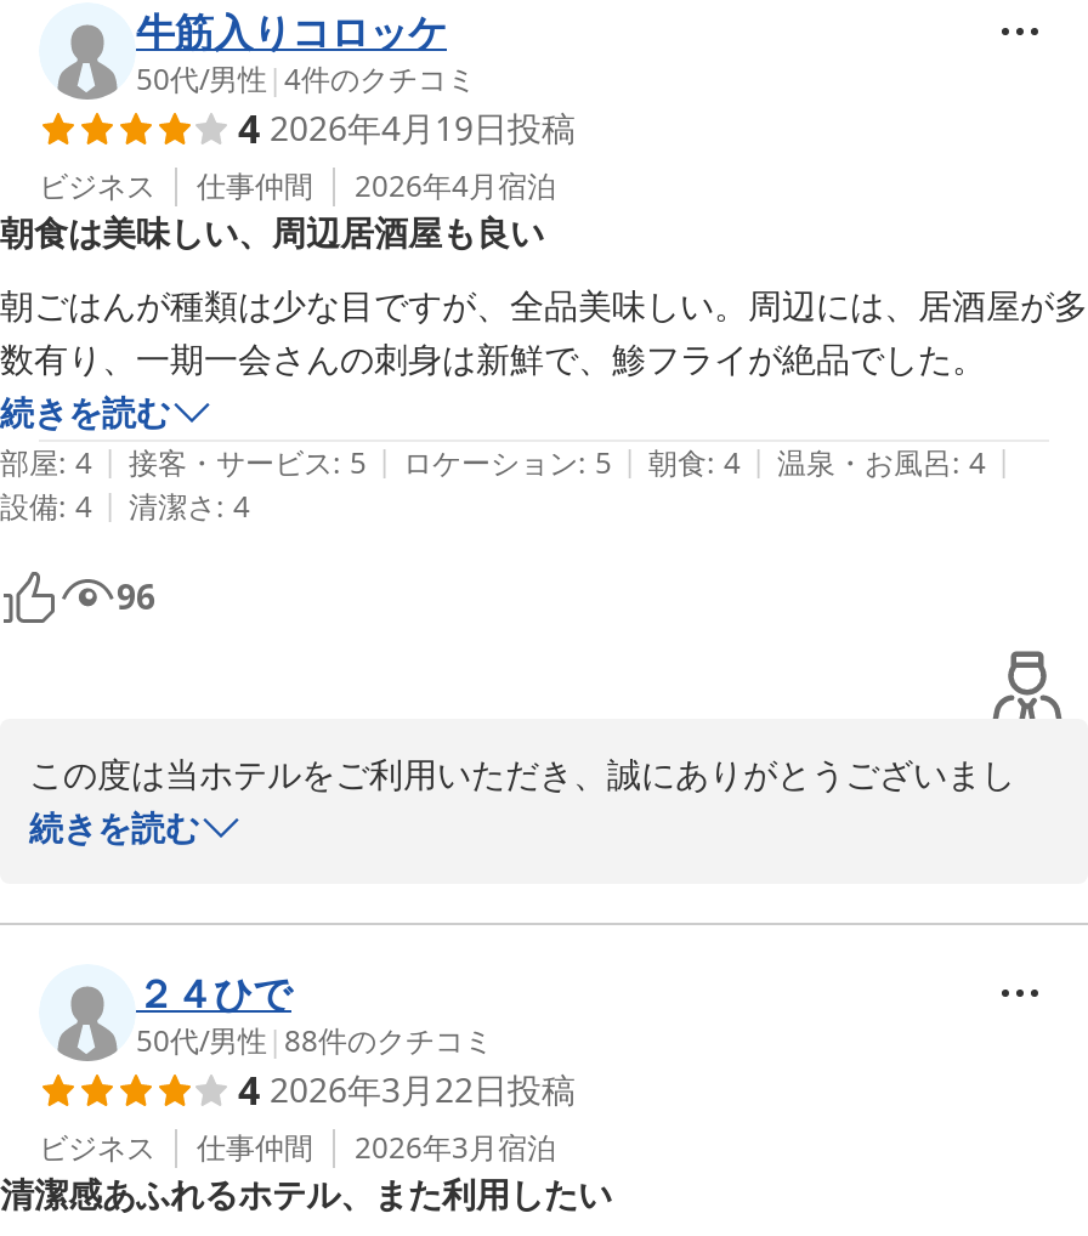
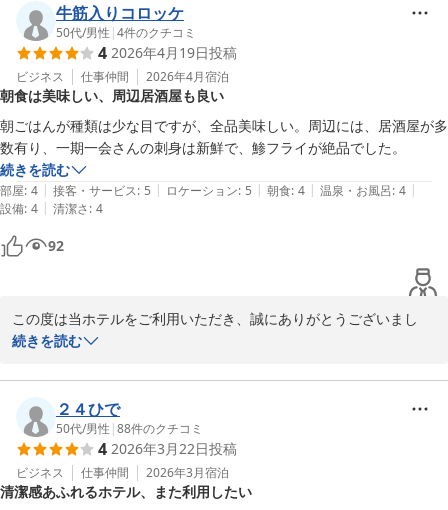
- 96
+ 92
